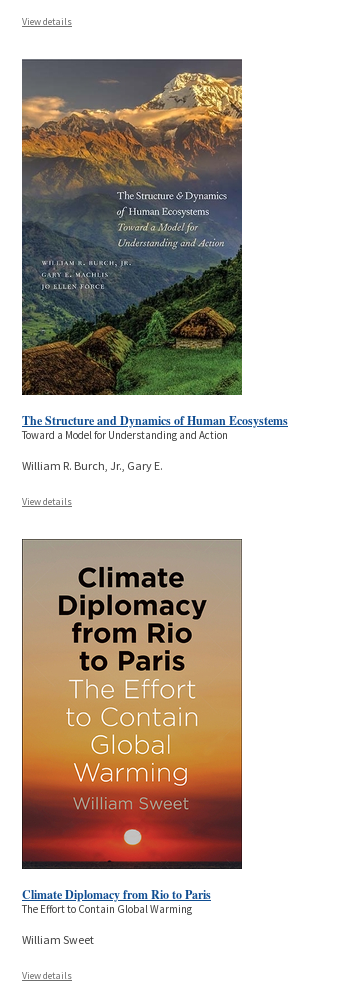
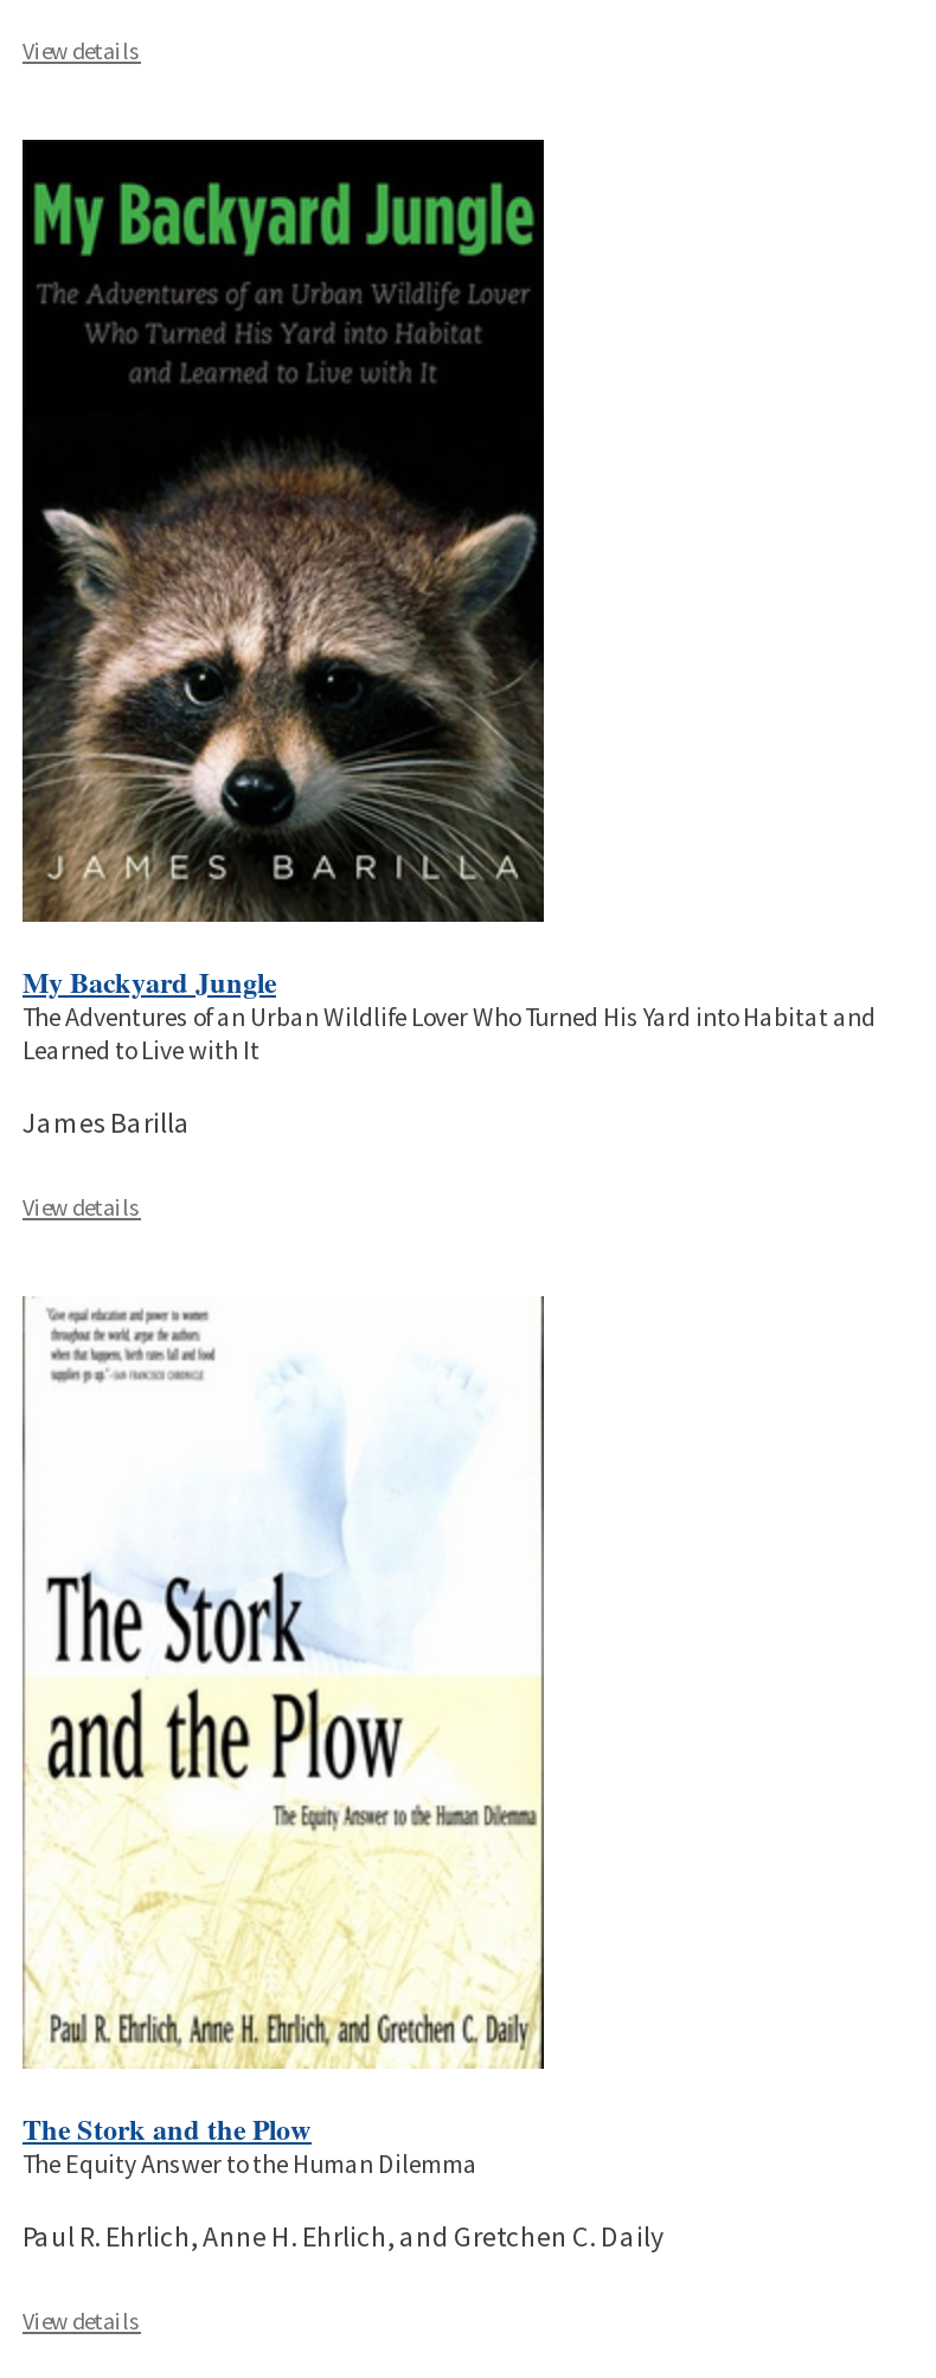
- [image]
- The Structure and Dynamics of Human Ecosystems
- Toward a Model for Understanding and Action
+ [image]
+ My Backyard Jungle
+ The Adventures of an Urban Wildlife Lover Who Turned His Yard into Habitat and
+ Learned to Live with It

- William R. Burch, Jr., Gary E.
+ James Barilla

- [image]
- Climate Diplomacy from Rio to Paris
- The Effort to Contain Global Warming
+ [image]
+ The Stork and the Plow
+ The Equity Answer to the Human Dilemma

- William Sweet
+ Paul R. Ehrlich, Anne H. Ehrlich, and Gretchen C. Daily
